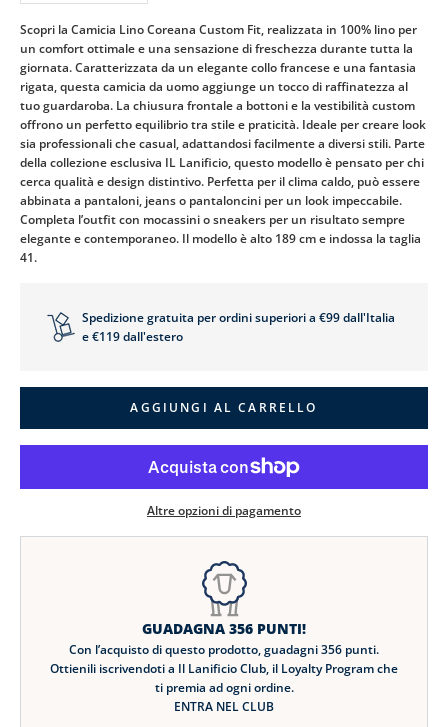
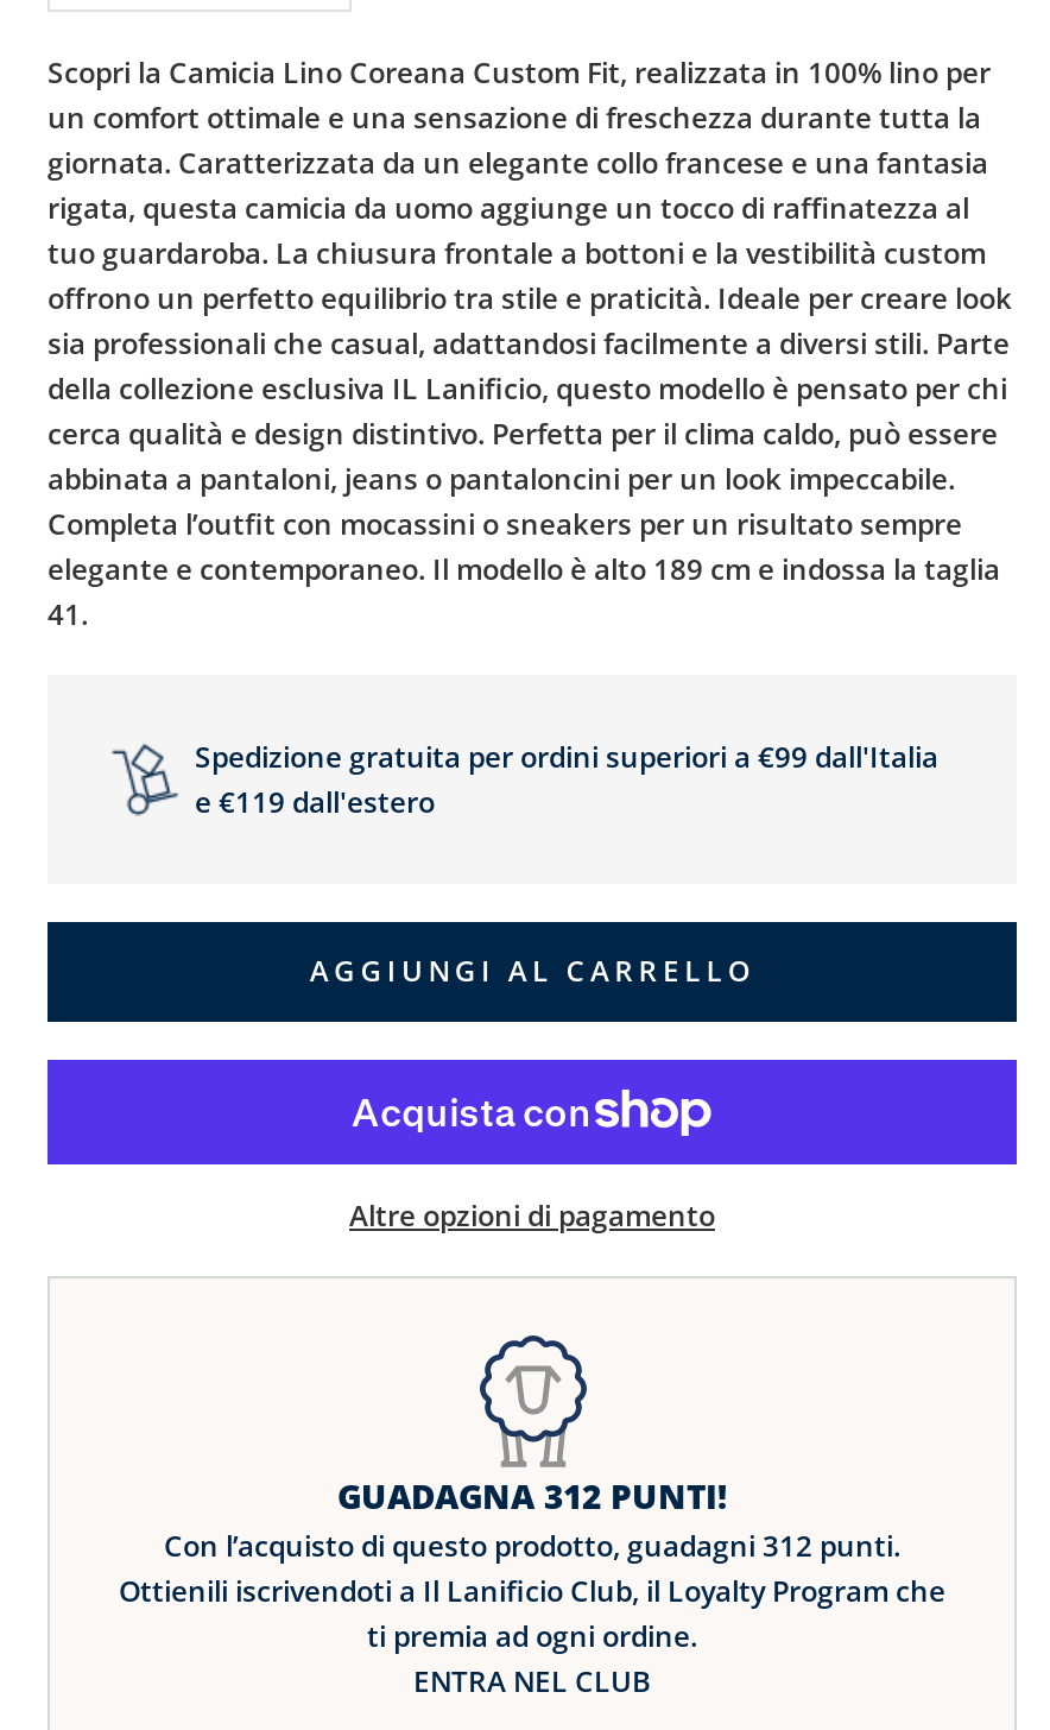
- GUADAGNA 356 PUNTI!
+ GUADAGNA 312 PUNTI!

- Con l’acquisto di questo prodotto, guadagni 356 punti.
+ Con l’acquisto di questo prodotto, guadagni 312 punti.
